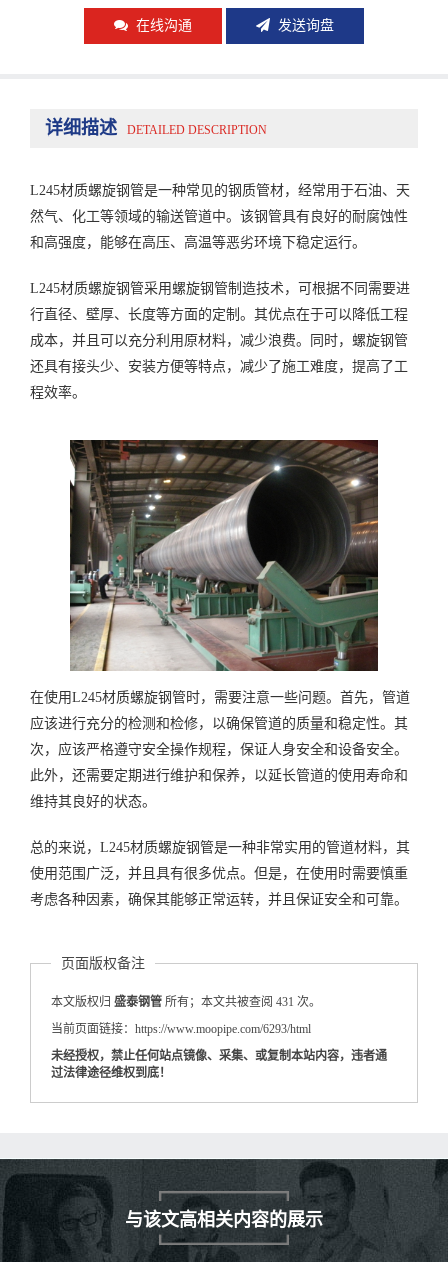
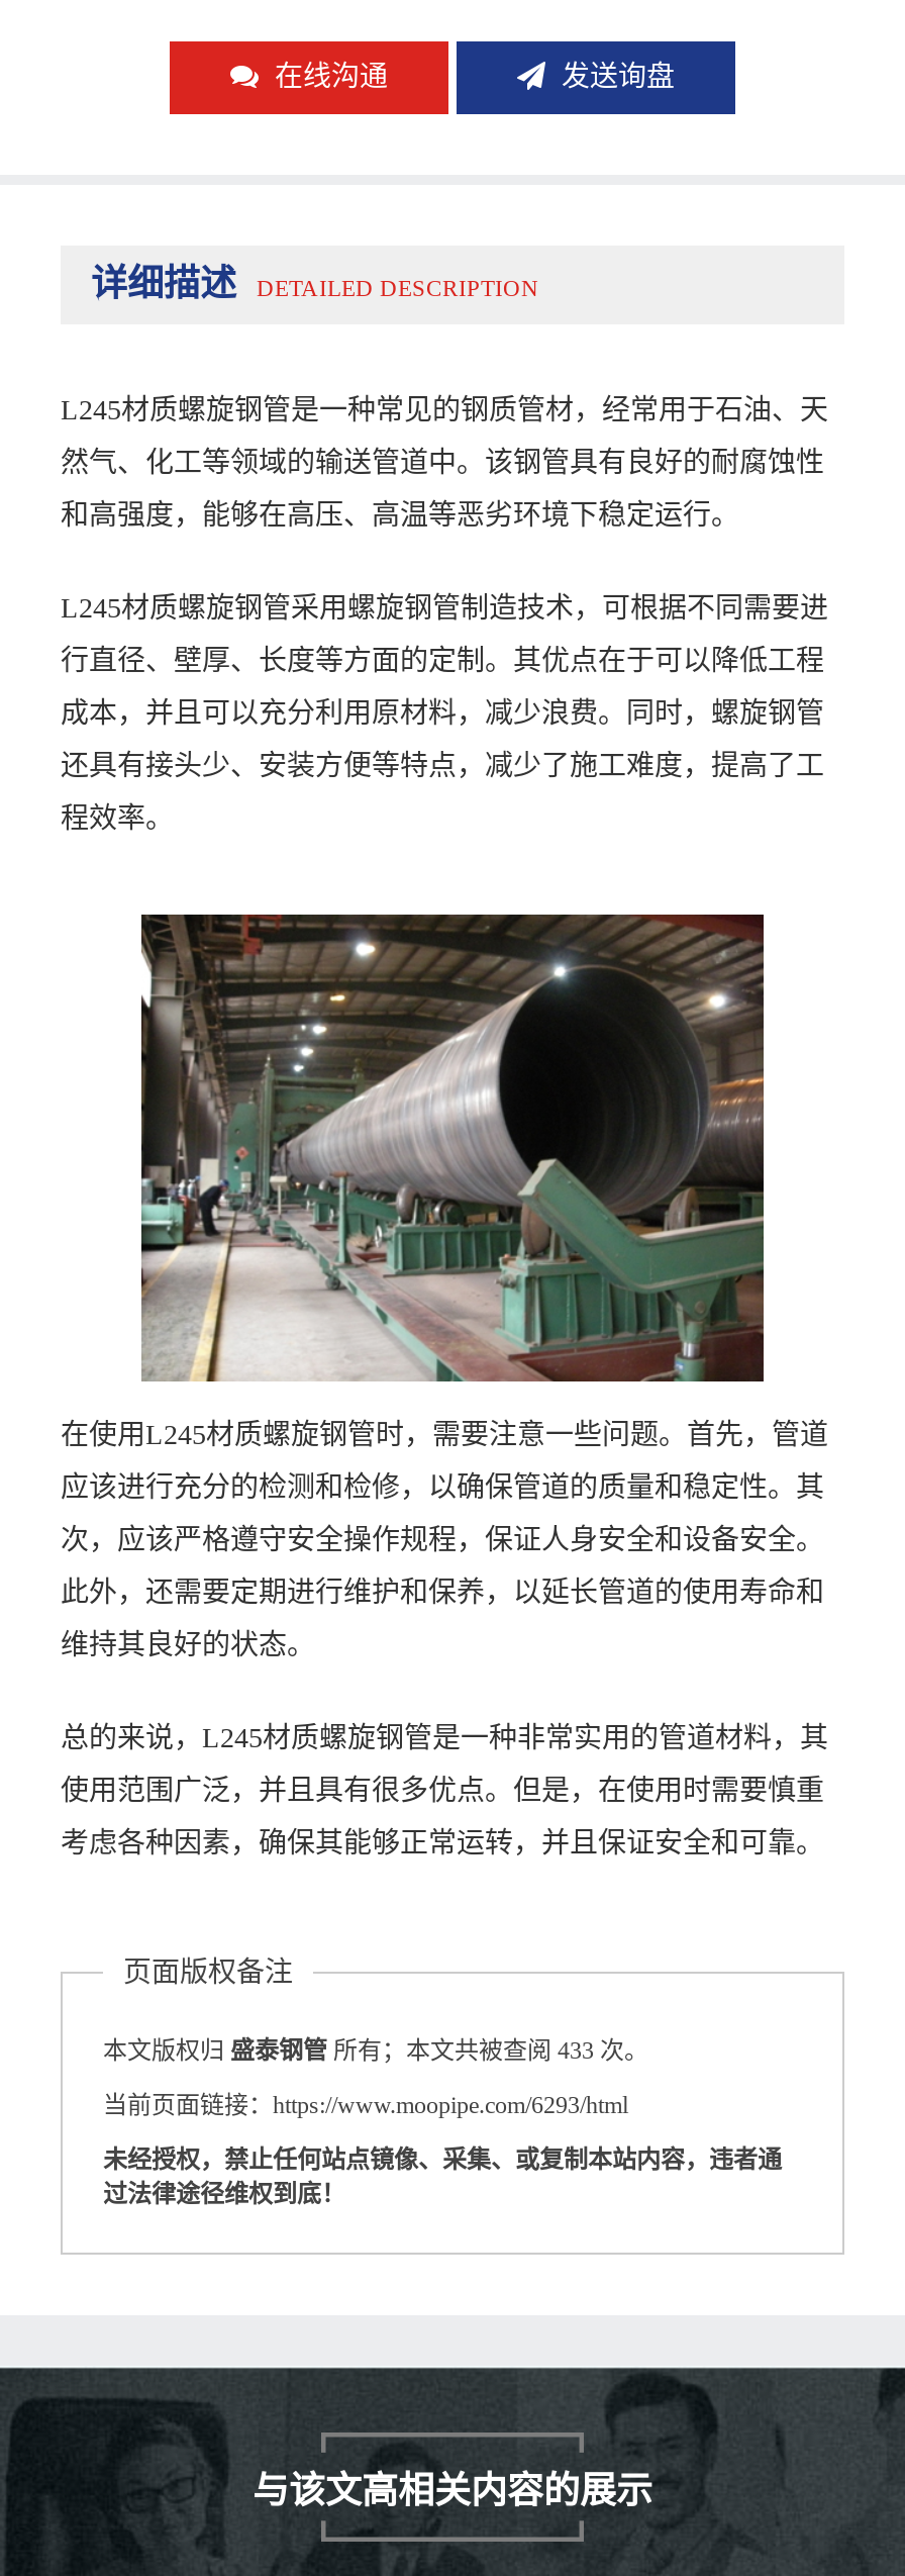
- 本文版权归盛泰钢管所有；本文共被查阅 431 次。
+ 本文版权归盛泰钢管所有；本文共被查阅 433 次。
